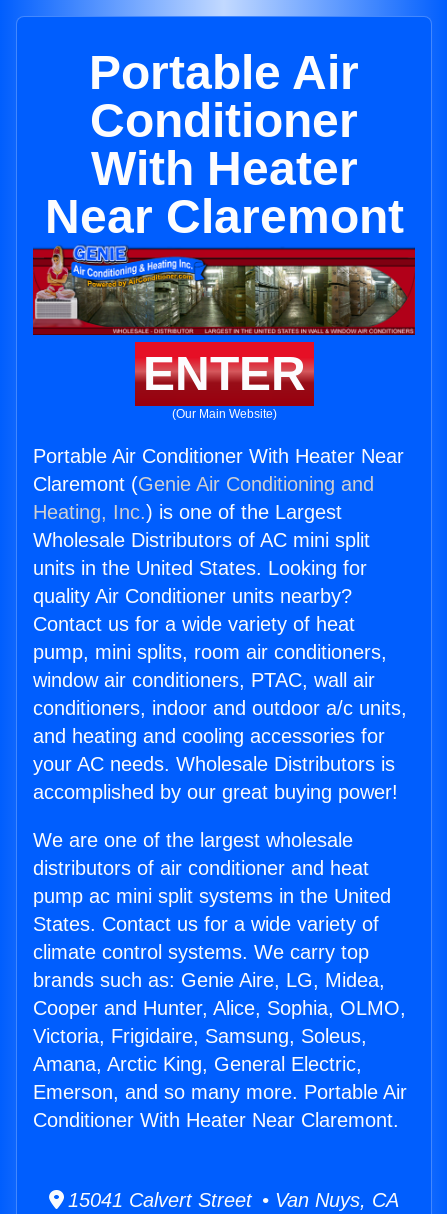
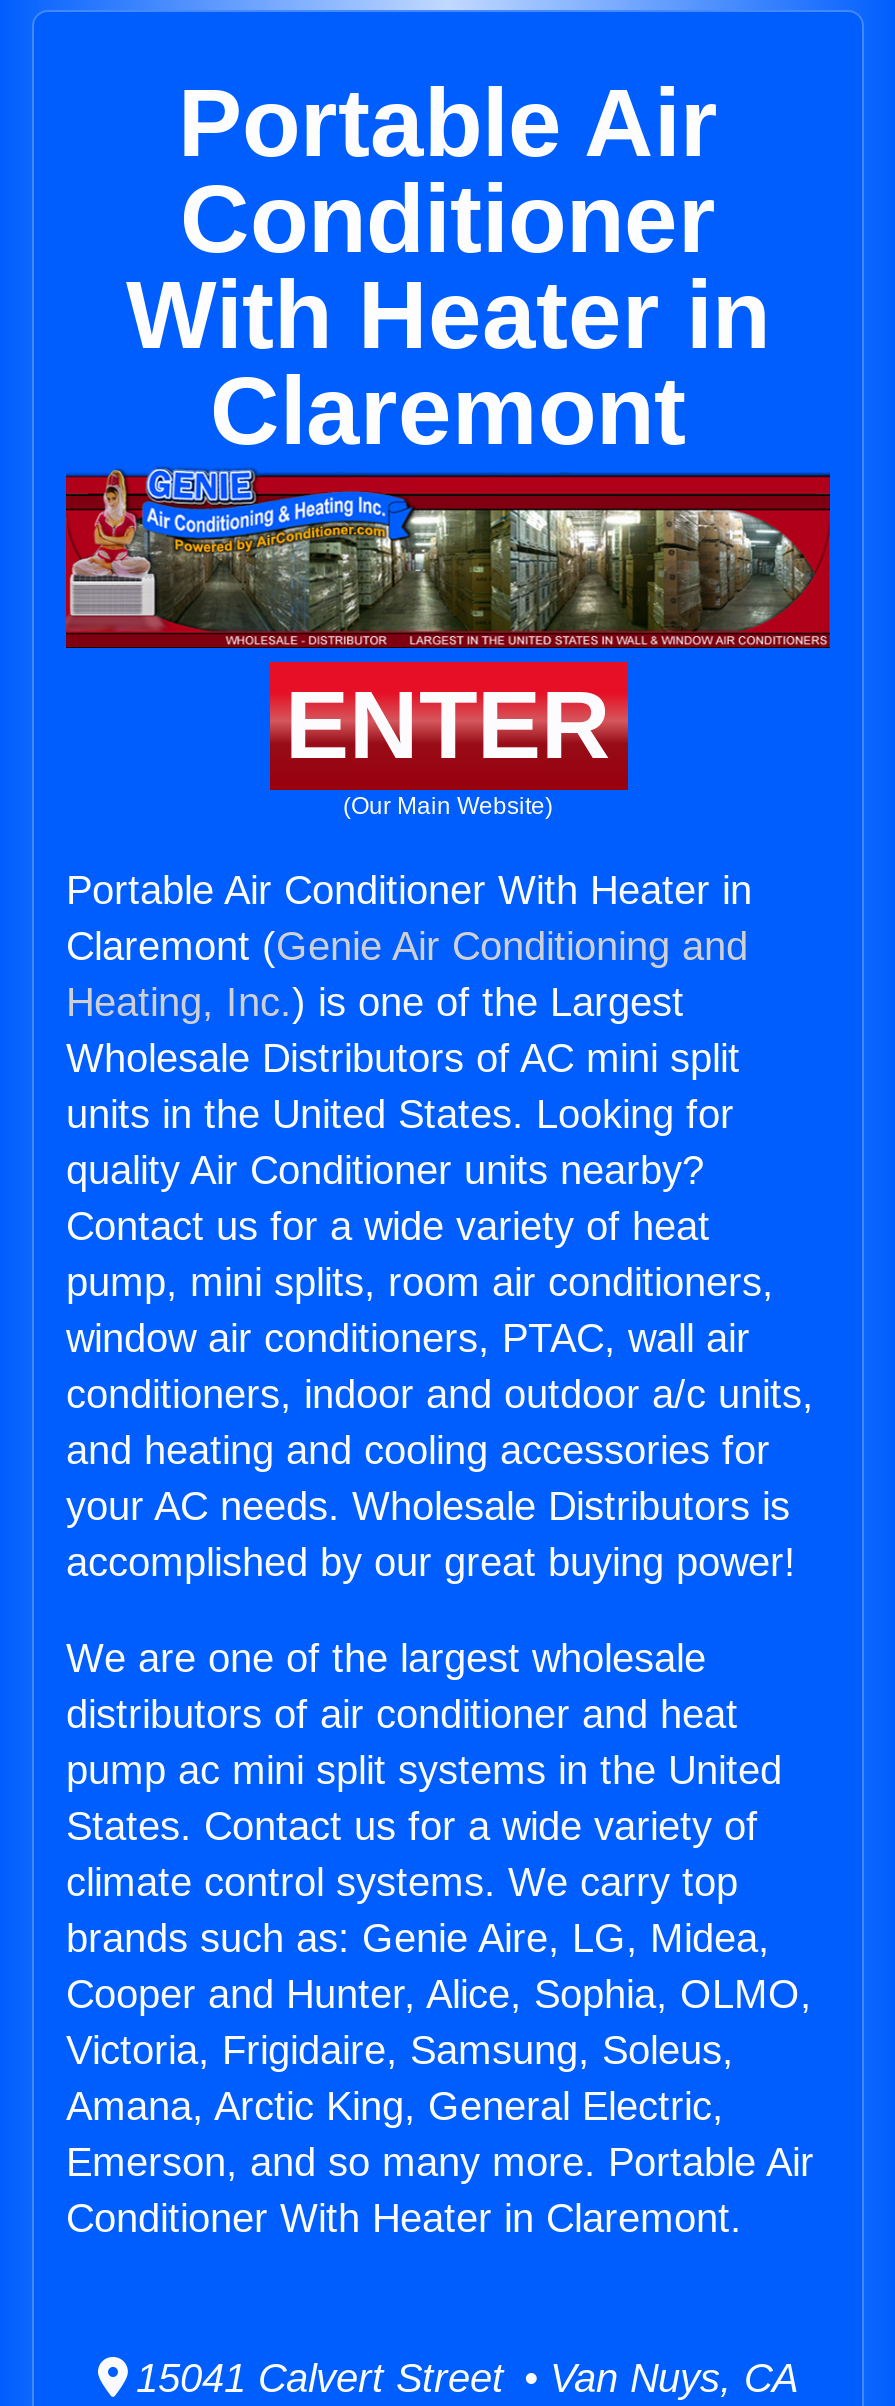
- With Heater
- Near Claremont
+ With Heater in
+ Claremont

- Portable Air Conditioner With Heater Near
+ Portable Air Conditioner With Heater in

- Conditioner With Heater Near Claremont.
+ Conditioner With Heater in Claremont.
